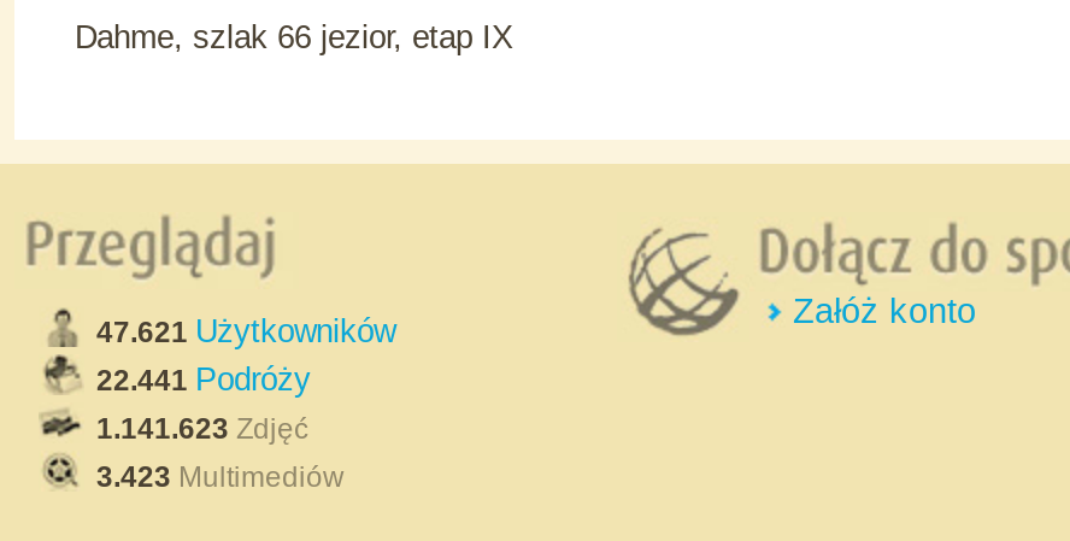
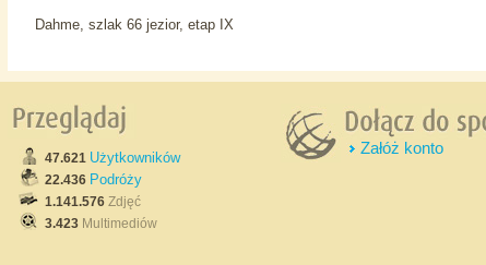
- 22.441 Podróży
+ 22.436 Podróży

- 1.141.623 Zdjęć
+ 1.141.576 Zdjęć
